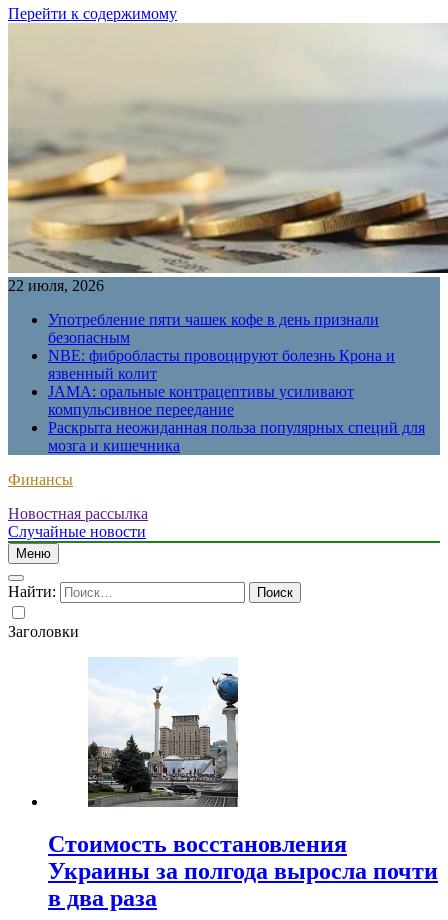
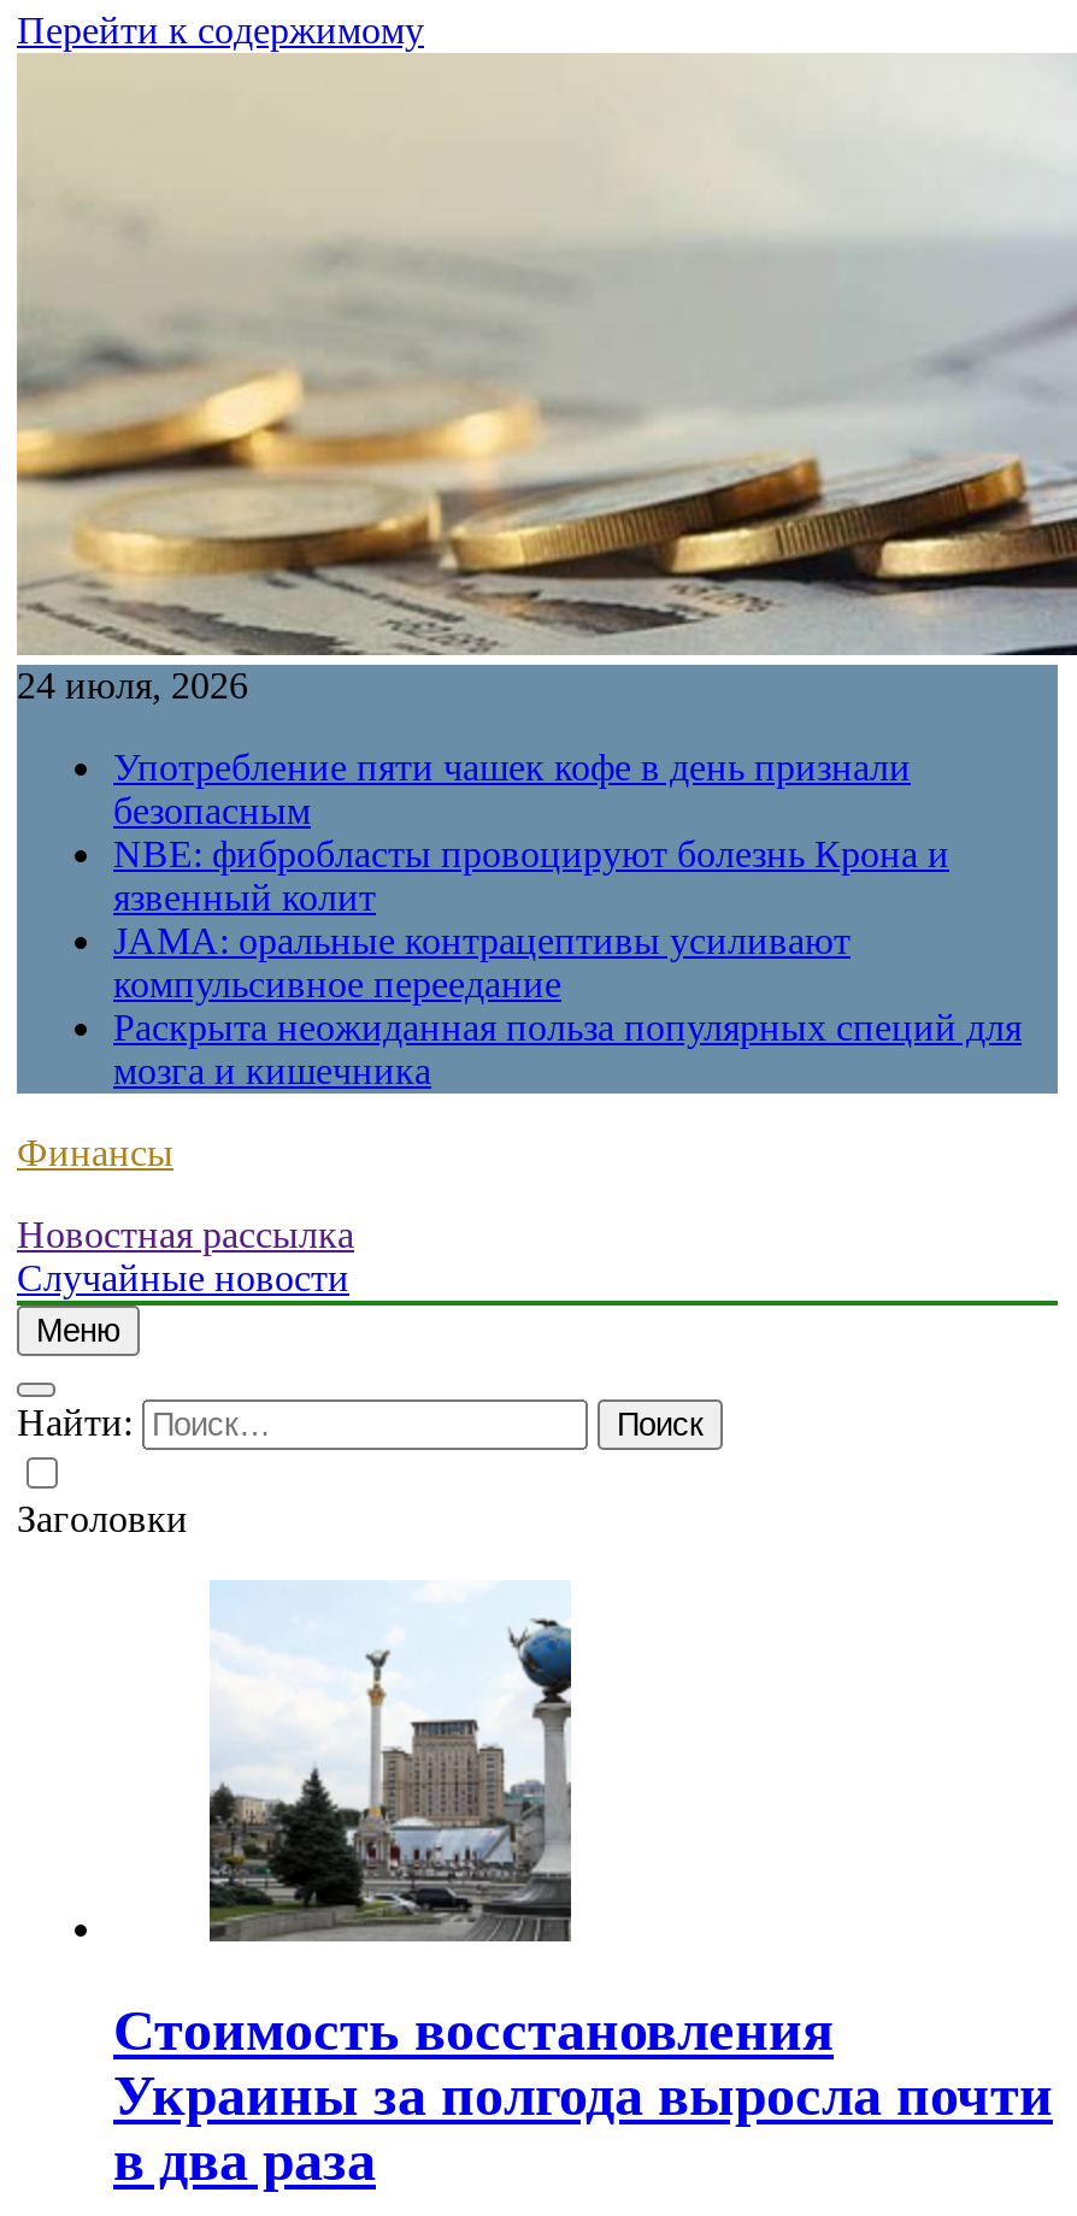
- 22 июля, 2026
+ 24 июля, 2026
